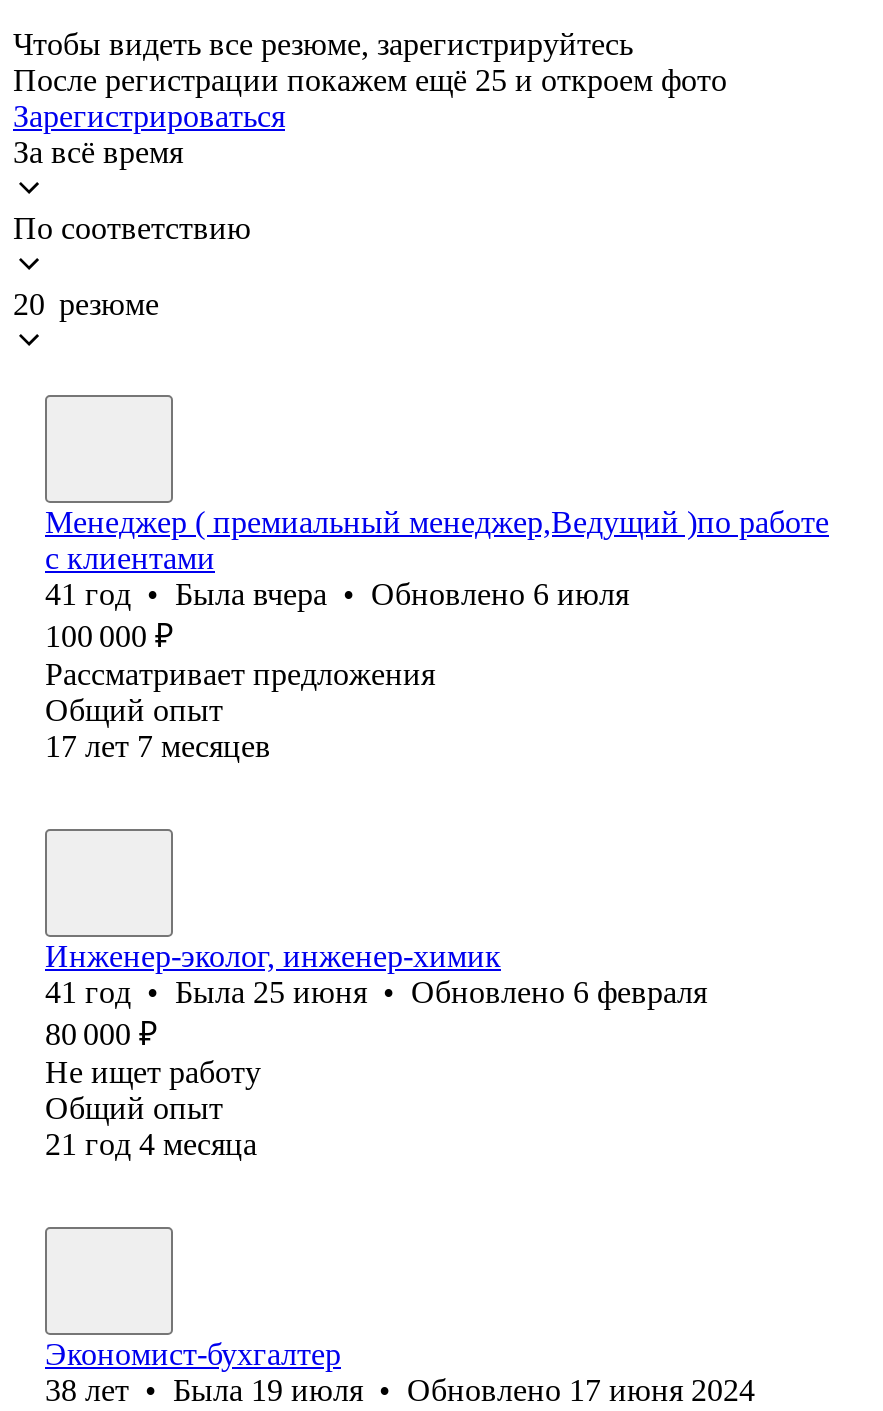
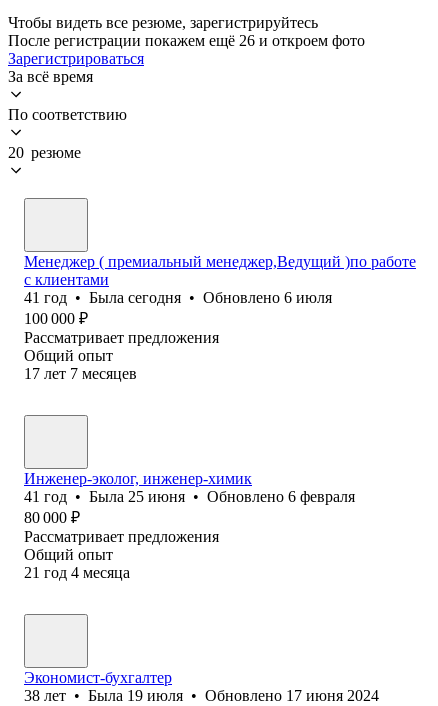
- После регистрации покажем ещё 25 и откроем фото
+ После регистрации покажем ещё 26 и откроем фото

- 41 год • Была вчера • Обновлено 6 июля
+ 41 год • Была сегодня • Обновлено 6 июля

- Не ищет работу
+ Рассматривает предложения
